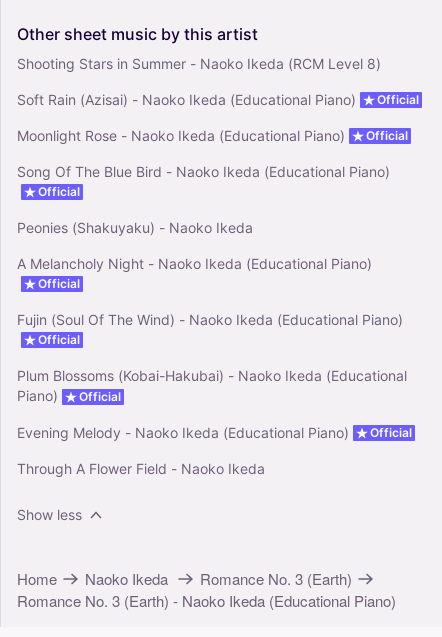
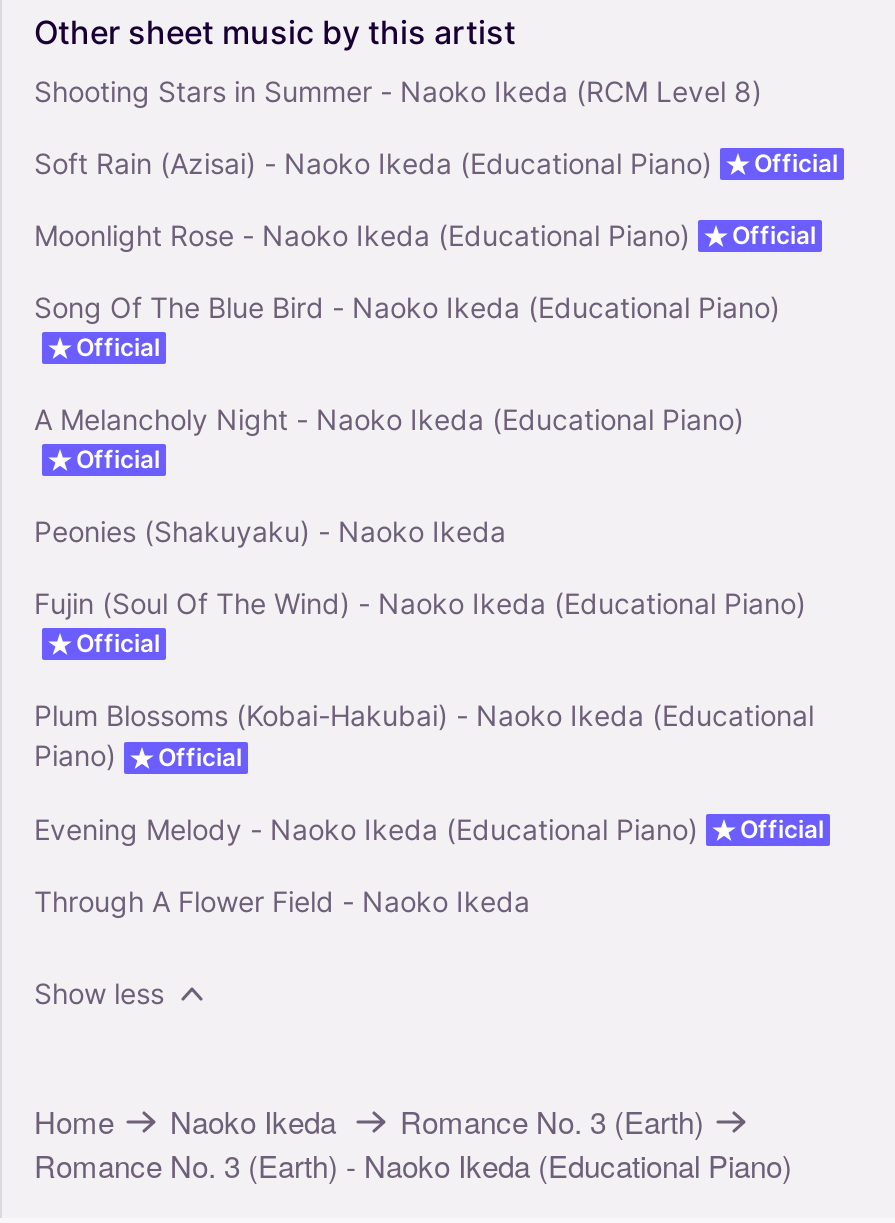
moved down: Peonies (Shakuyaku) - Naoko Ikeda

moved up: A Melancholy Night - Naoko Ikeda (Educational Piano) | Official
